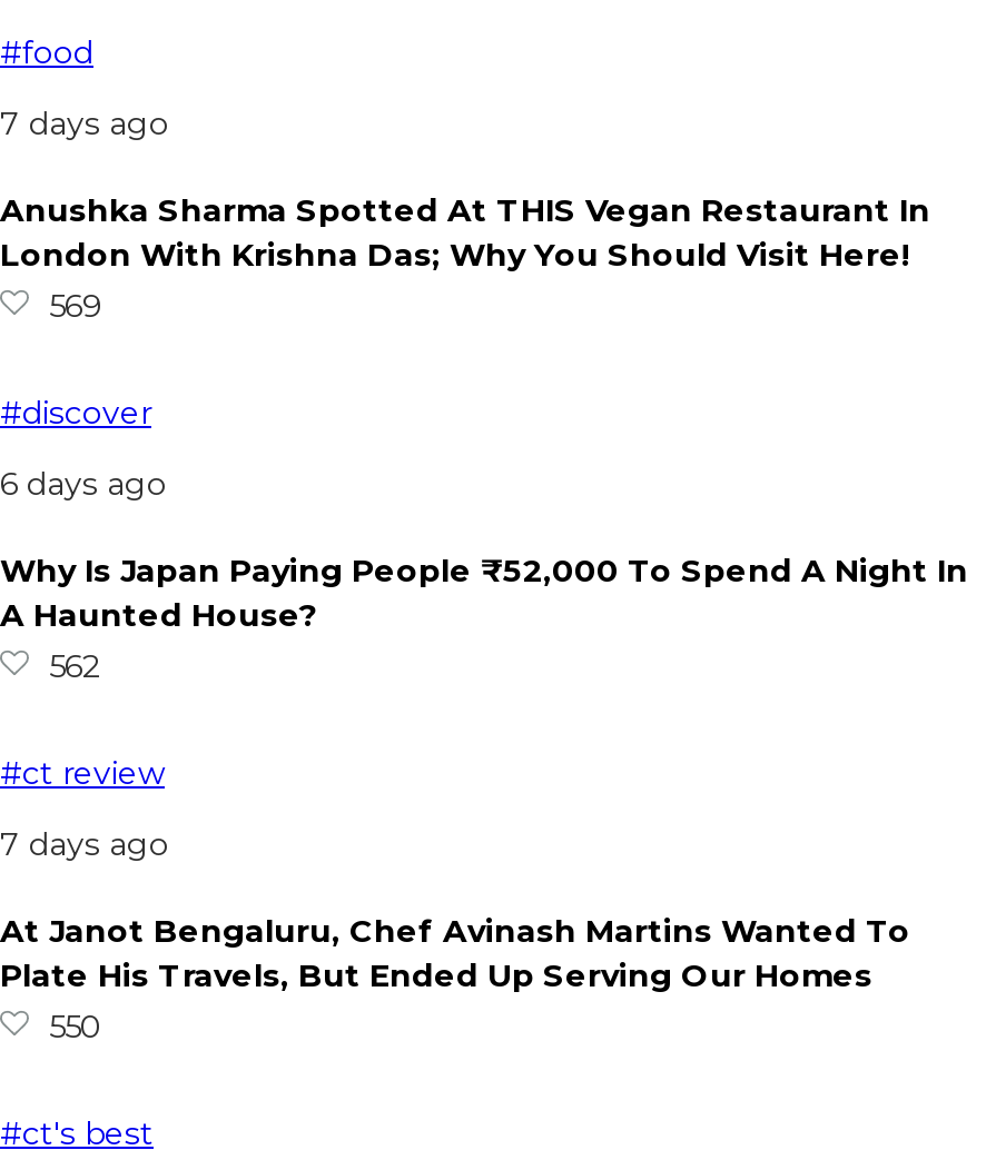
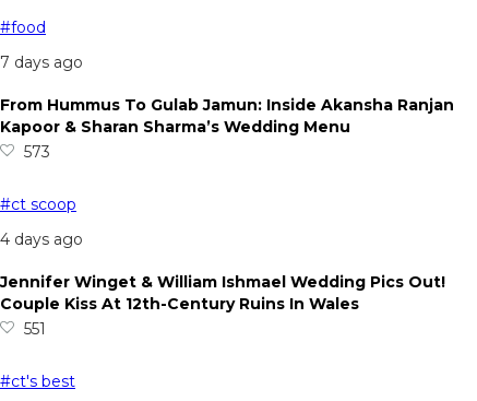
- Anushka Sharma Spotted At THIS Vegan Restaurant In
- London With Krishna Das; Why You Should Visit Here!
- 569
- #discover
- 6 days ago
- Why Is Japan Paying People ₹52,000 To Spend A Night In
- A Haunted House?
- 562
- #ct review
- 7 days ago
- At Janot Bengaluru, Chef Avinash Martins Wanted To
- Plate His Travels, But Ended Up Serving Our Homes
- 550
+ From Hummus To Gulab Jamun: Inside Akansha Ranjan
+ Kapoor & Sharan Sharma’s Wedding Menu
+ 573
+ #ct scoop
+ 4 days ago
+ Jennifer Winget & William Ishmael Wedding Pics Out!
+ Couple Kiss At 12th-Century Ruins In Wales
+ 551
